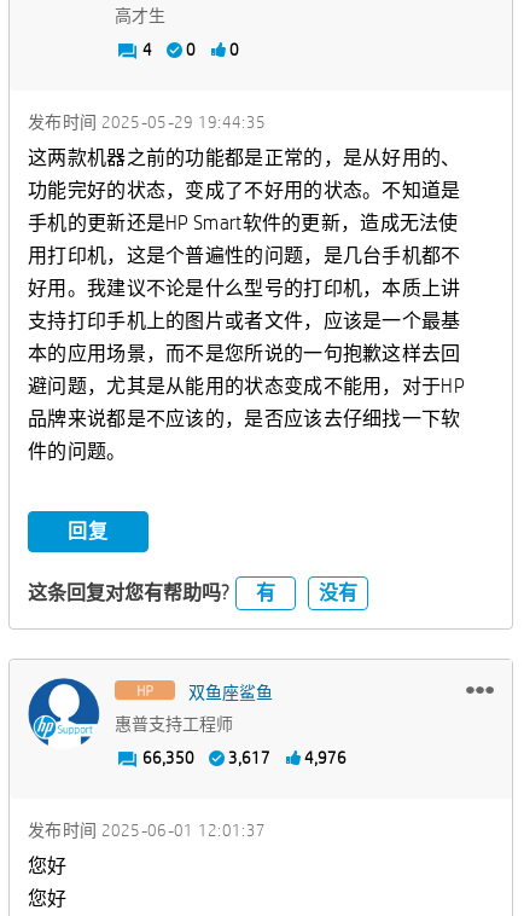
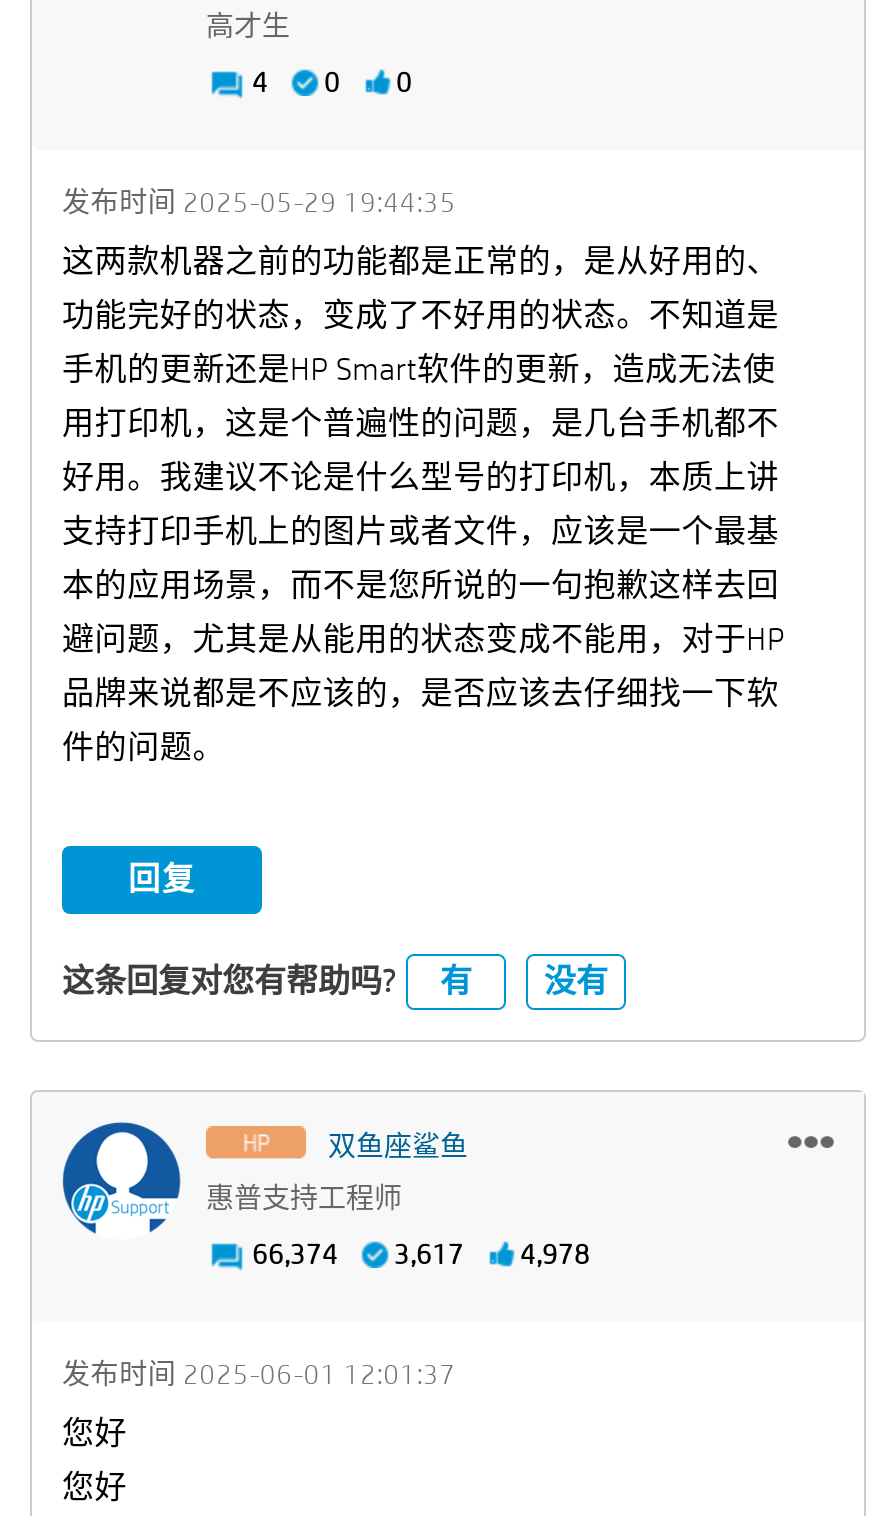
- 66,350
+ 66,374

- 4,976
+ 4,978
